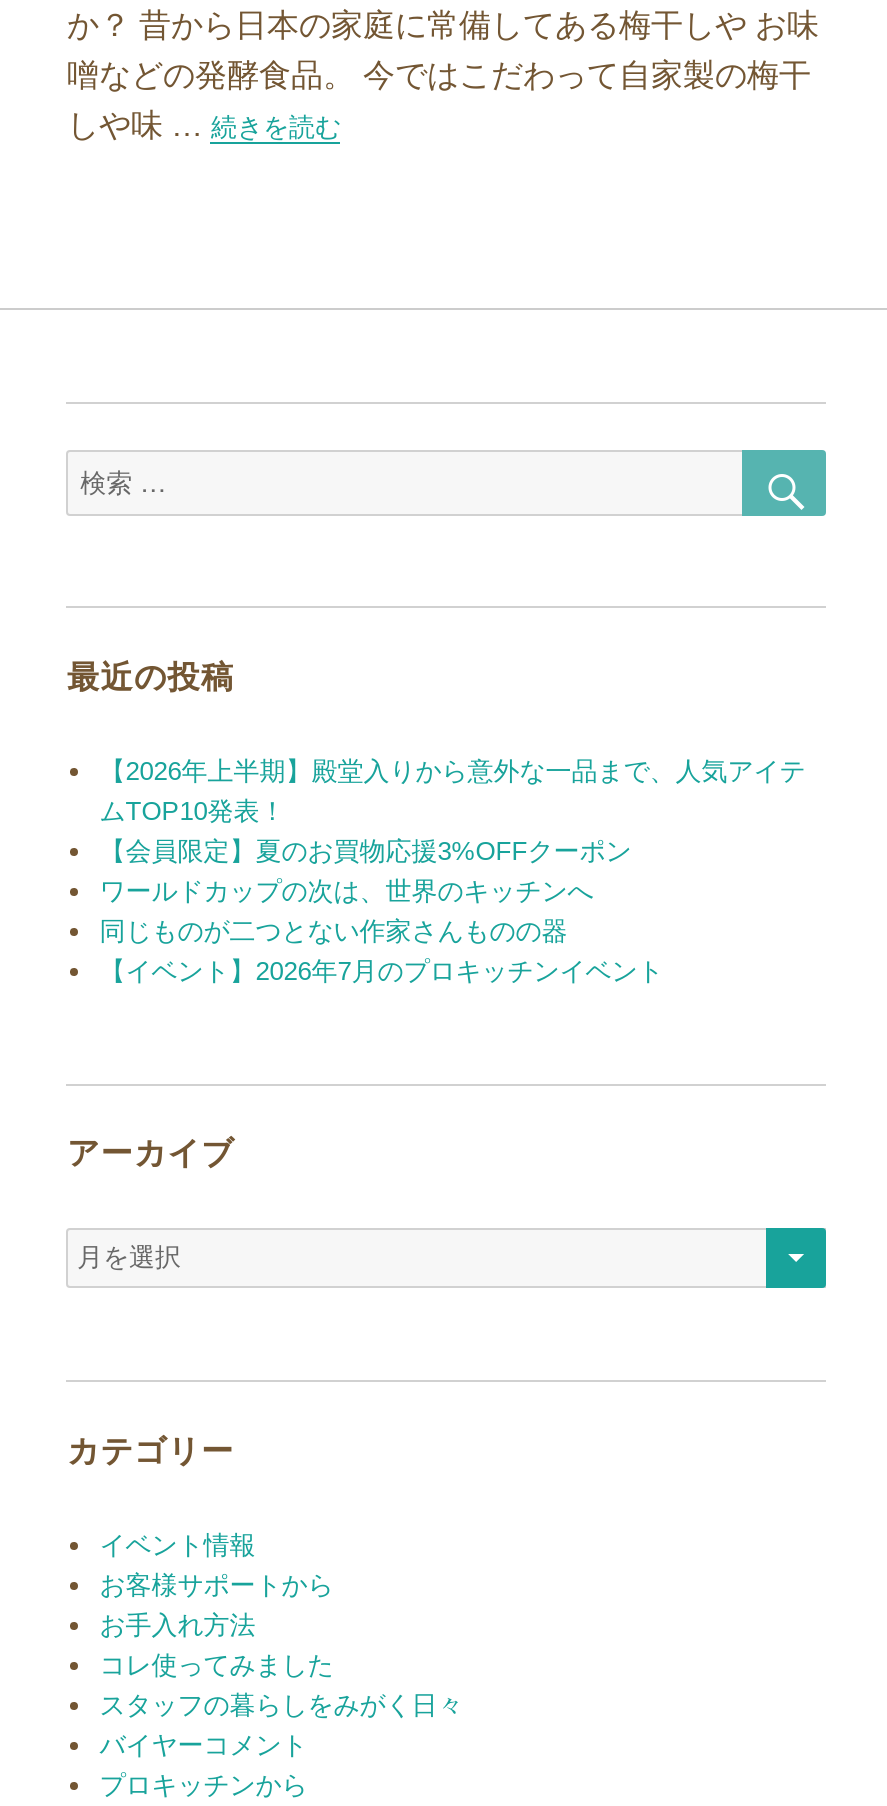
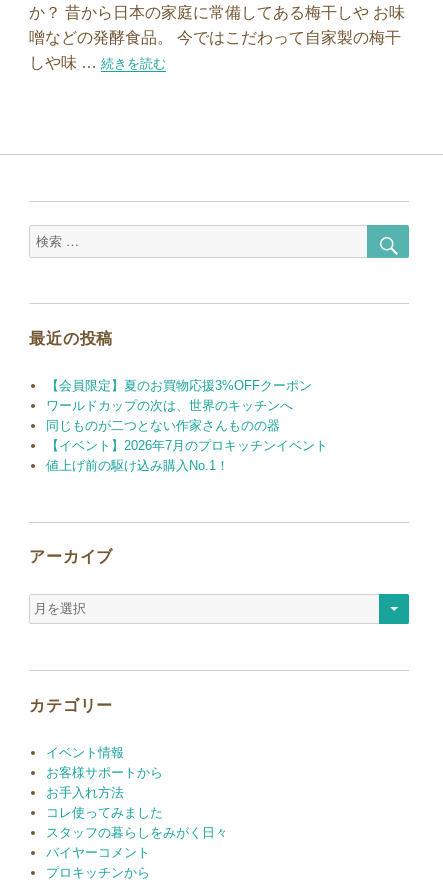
- 【2026年上半期】殿堂入りから意外な一品まで、人気アイテ
- ムTOP10発表！

moved up: 【会員限定】夏のお買物応援3%OFFクーポン | ワールドカップの次は、世界のキッチンへ | 同じものが二つとない作家さんものの器 | 【イベント】2026年7月のプロキッチンイベント

+ 値上げ前の駆け込み購入No.1！
